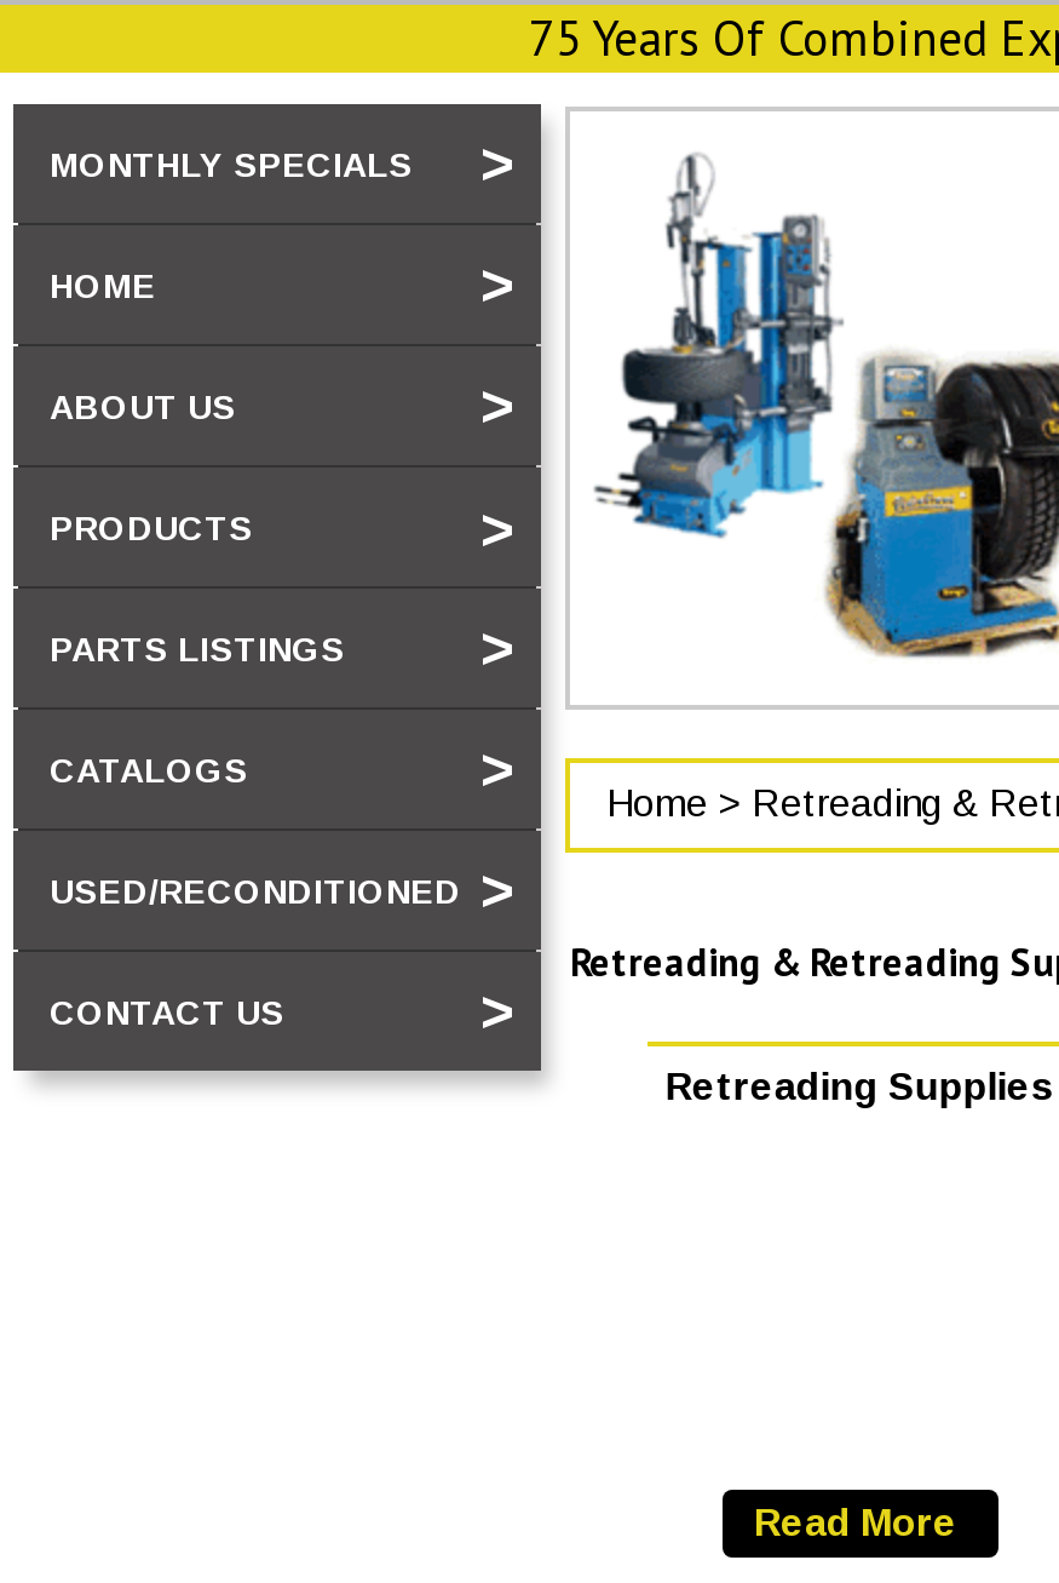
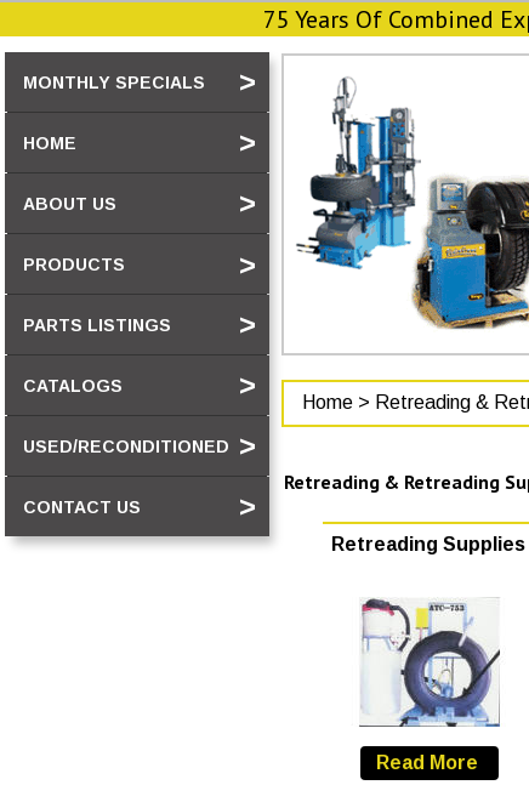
+ [image]
